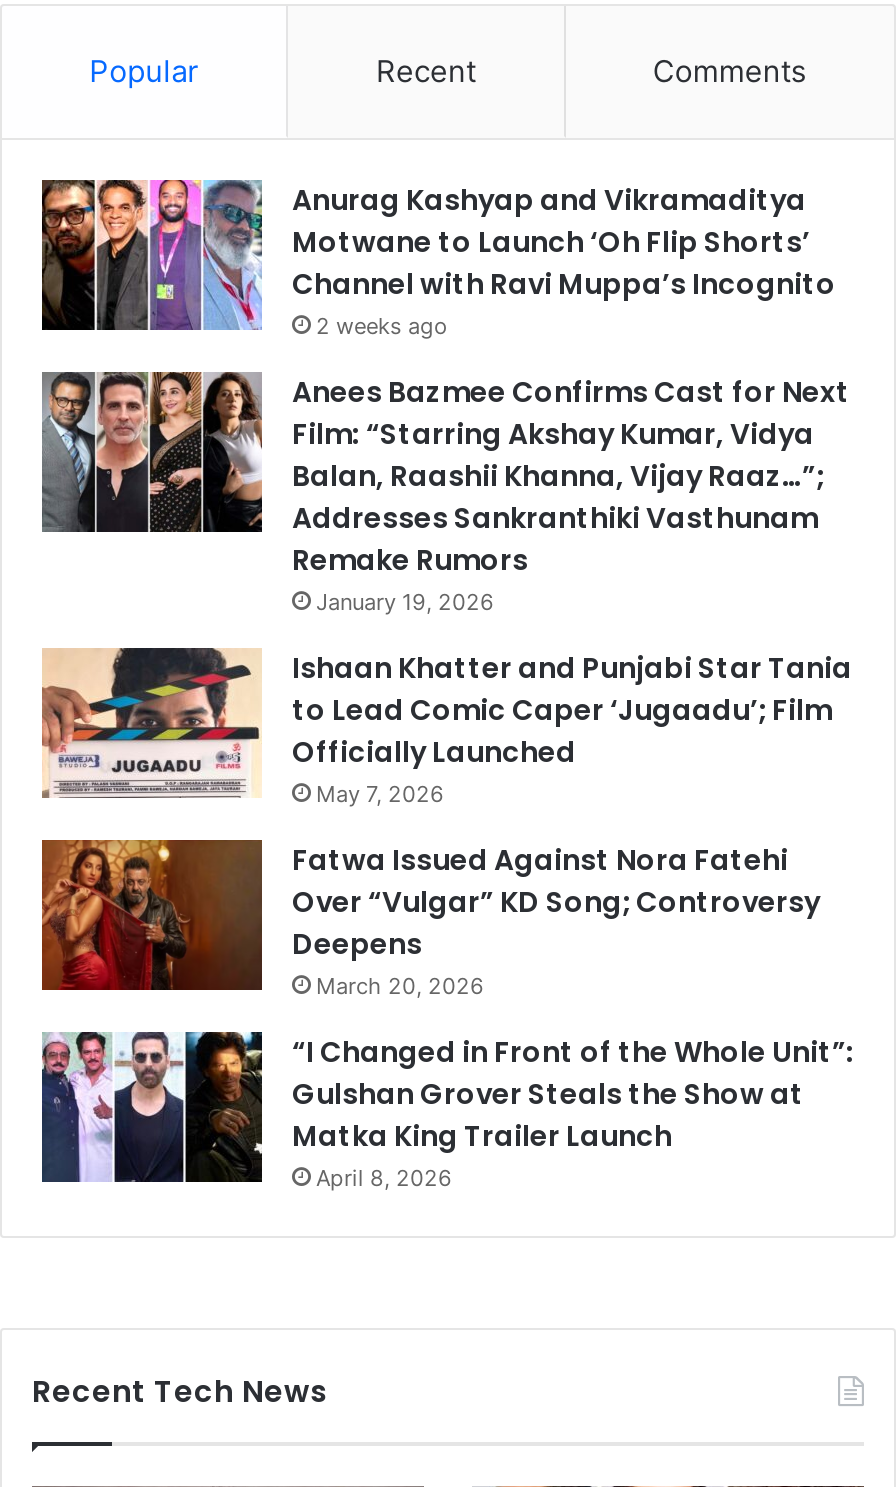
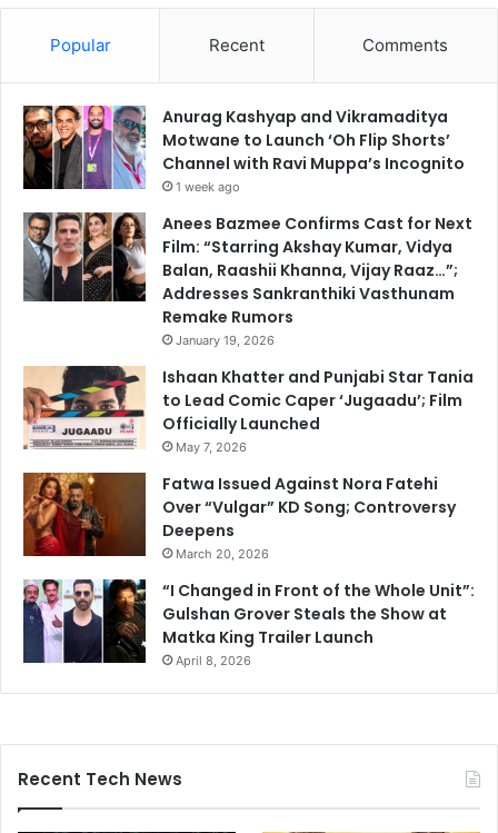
- 2 weeks ago
+ 1 week ago
